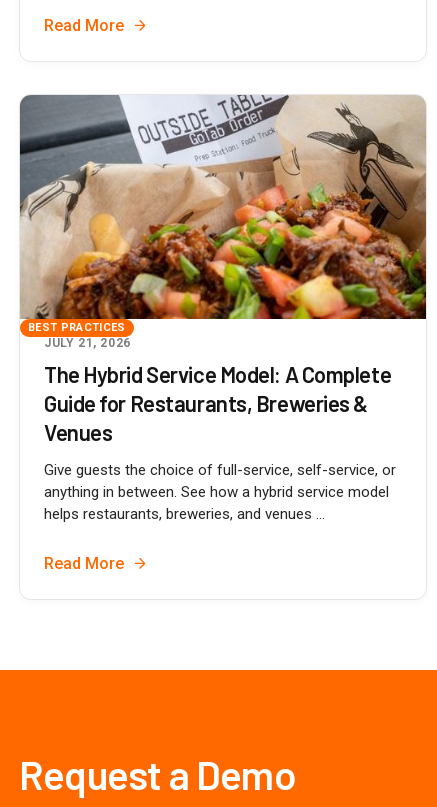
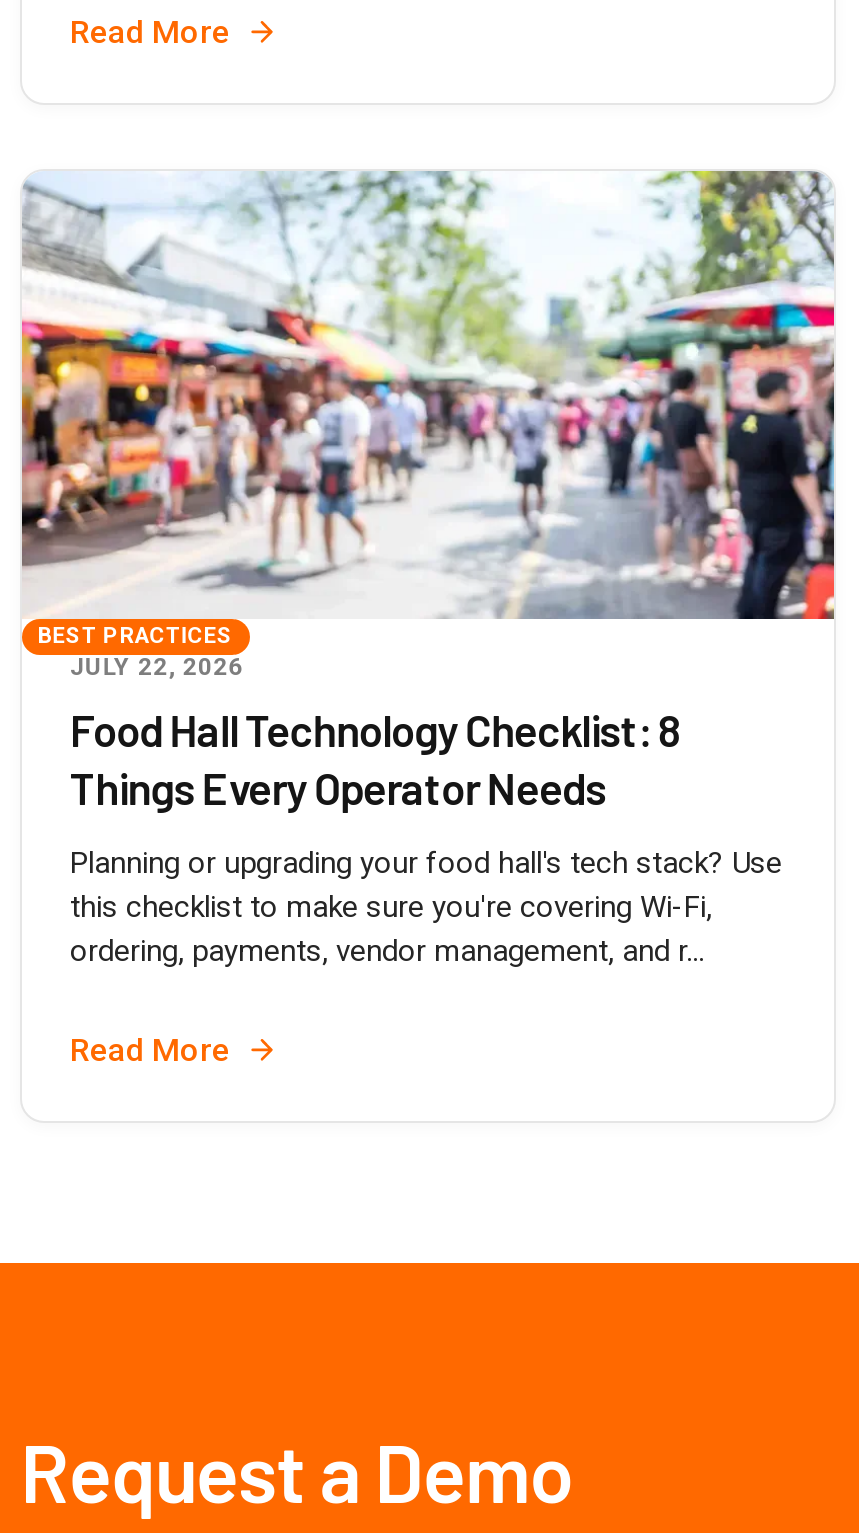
- [image]
- JULY 21, 2026
- The Hybrid Service Model: A Complete
- Guide for Restaurants, Breweries &
- Venues
+ [image]
+ JULY 22, 2026
+ Food Hall Technology Checklist: 8
+ Things Every Operator Needs

- Give guests the choice of full-service, self-service, or
- anything in between. See how a hybrid service model
- helps restaurants, breweries, and venues ...
+ Planning or upgrading your food hall's tech stack? Use
+ this checklist to make sure you're covering Wi-Fi,
+ ordering, payments, vendor management, and r...
